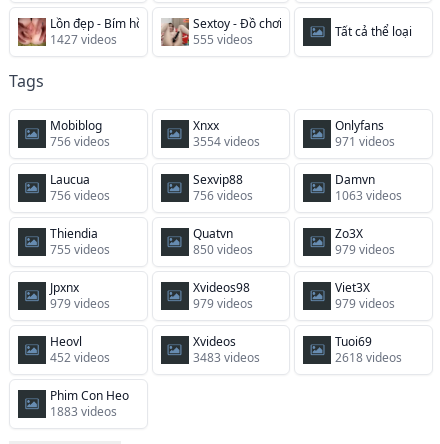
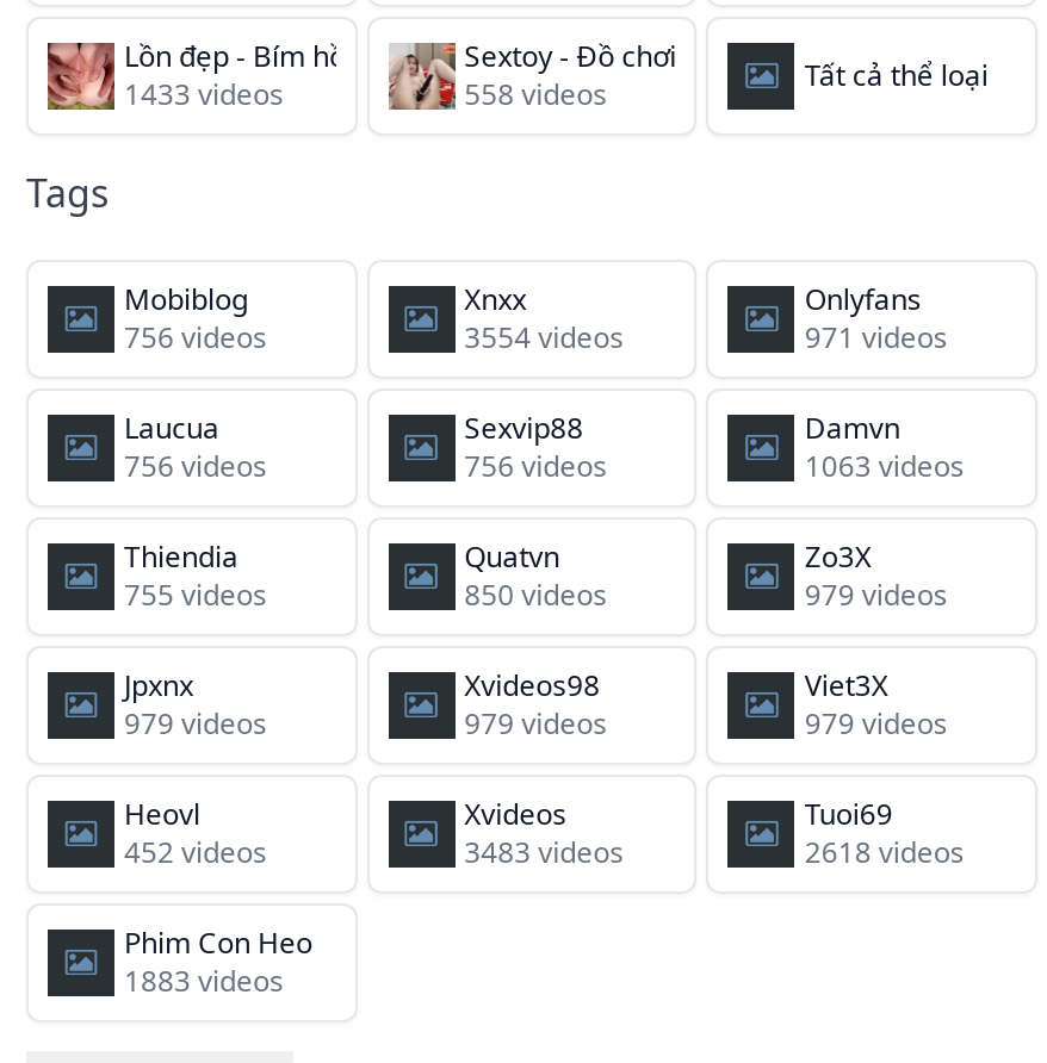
- 1427 videos
+ 1433 videos

- 555 videos
+ 558 videos
